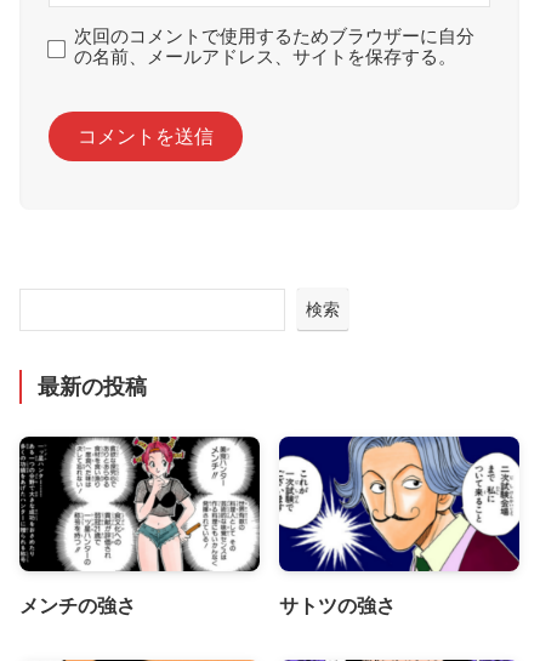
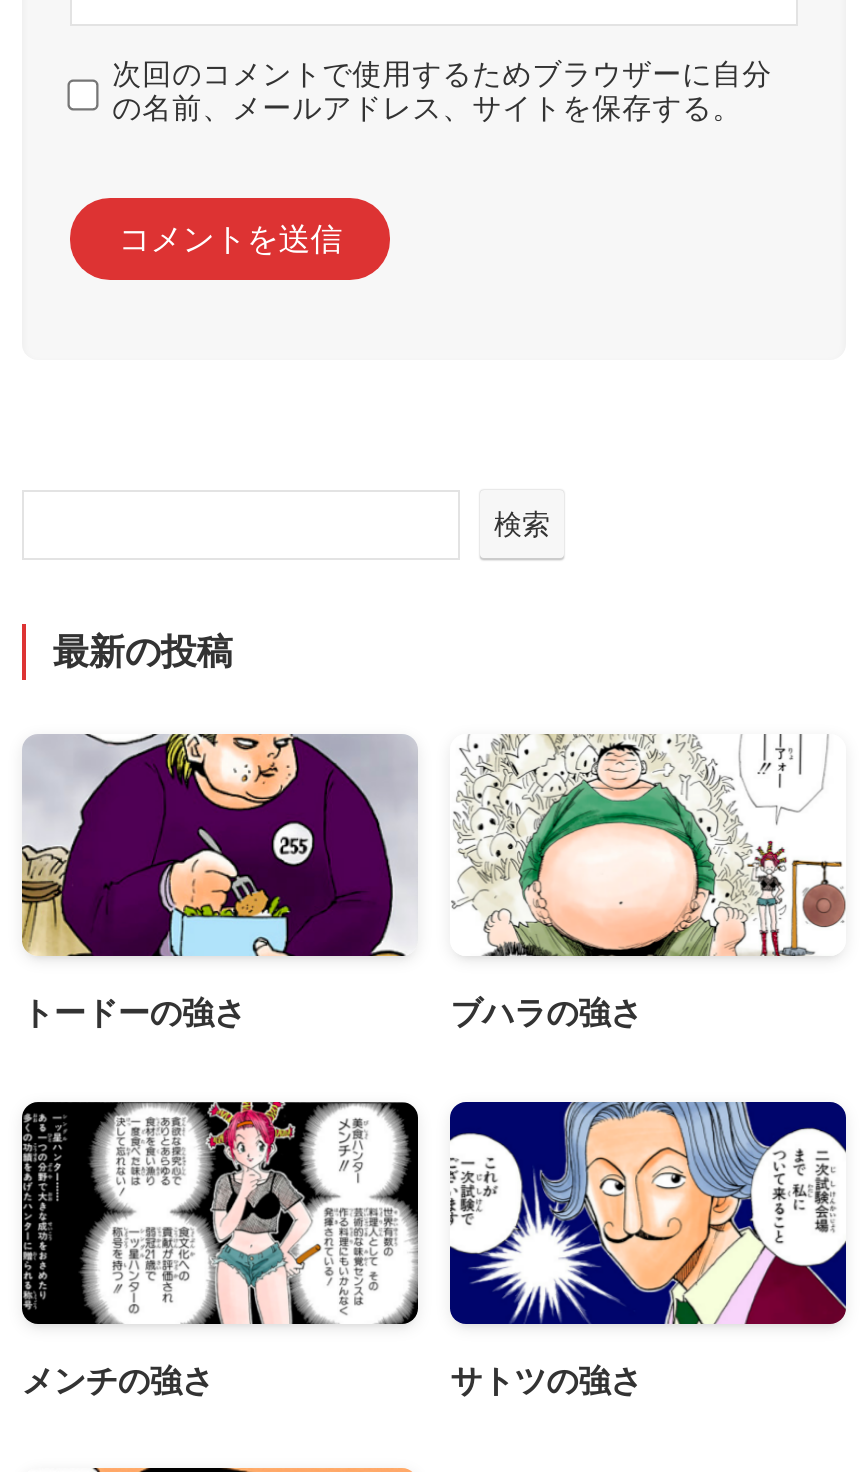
+ [image]
+ トードーの強さ
+ ブハラの強さ

+ [image]
